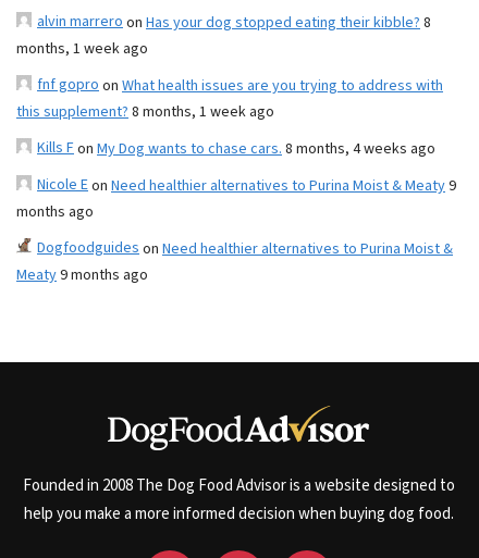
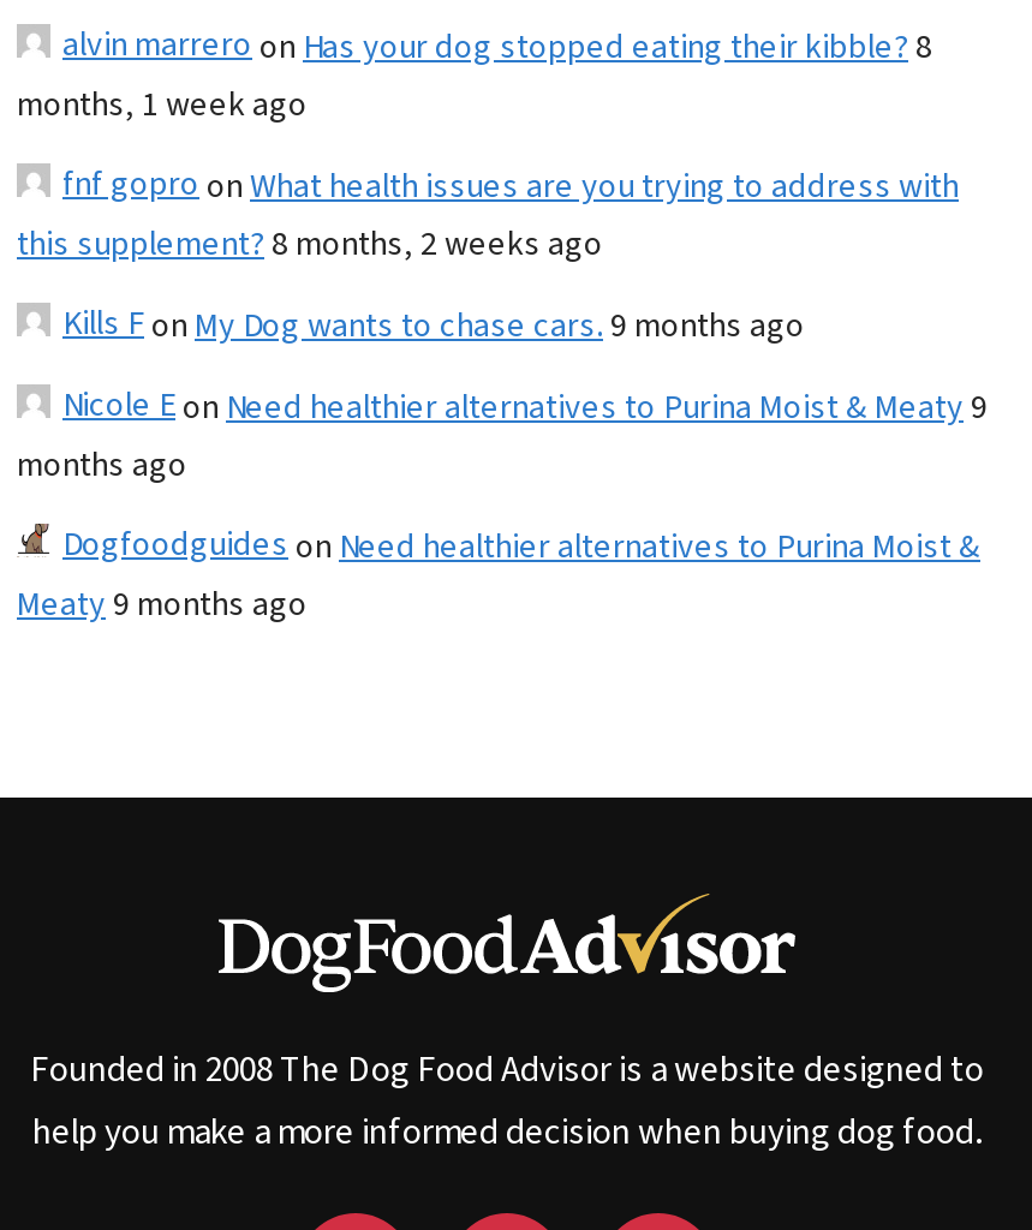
- this supplement? 8 months, 1 week ago
+ this supplement? 8 months, 2 weeks ago

- Kills Fon My Dog wants to chase cars. 8 months, 4 weeks ago
+ Kills Fon My Dog wants to chase cars. 9 months ago
